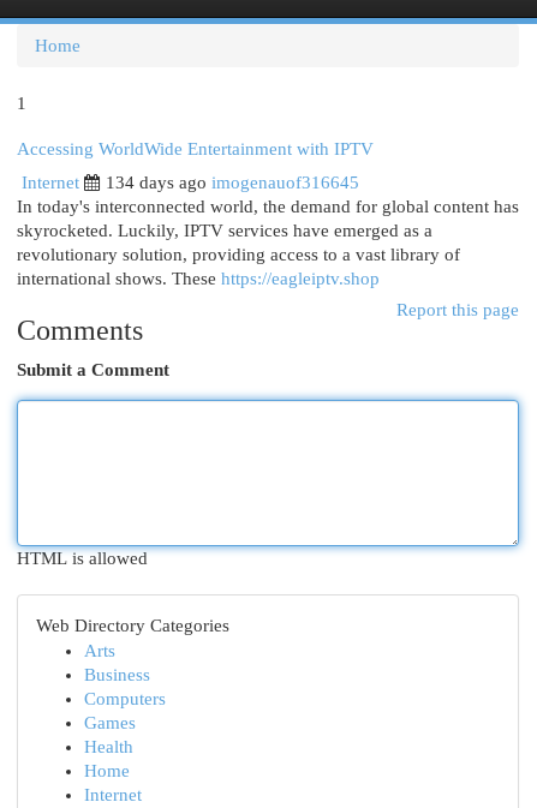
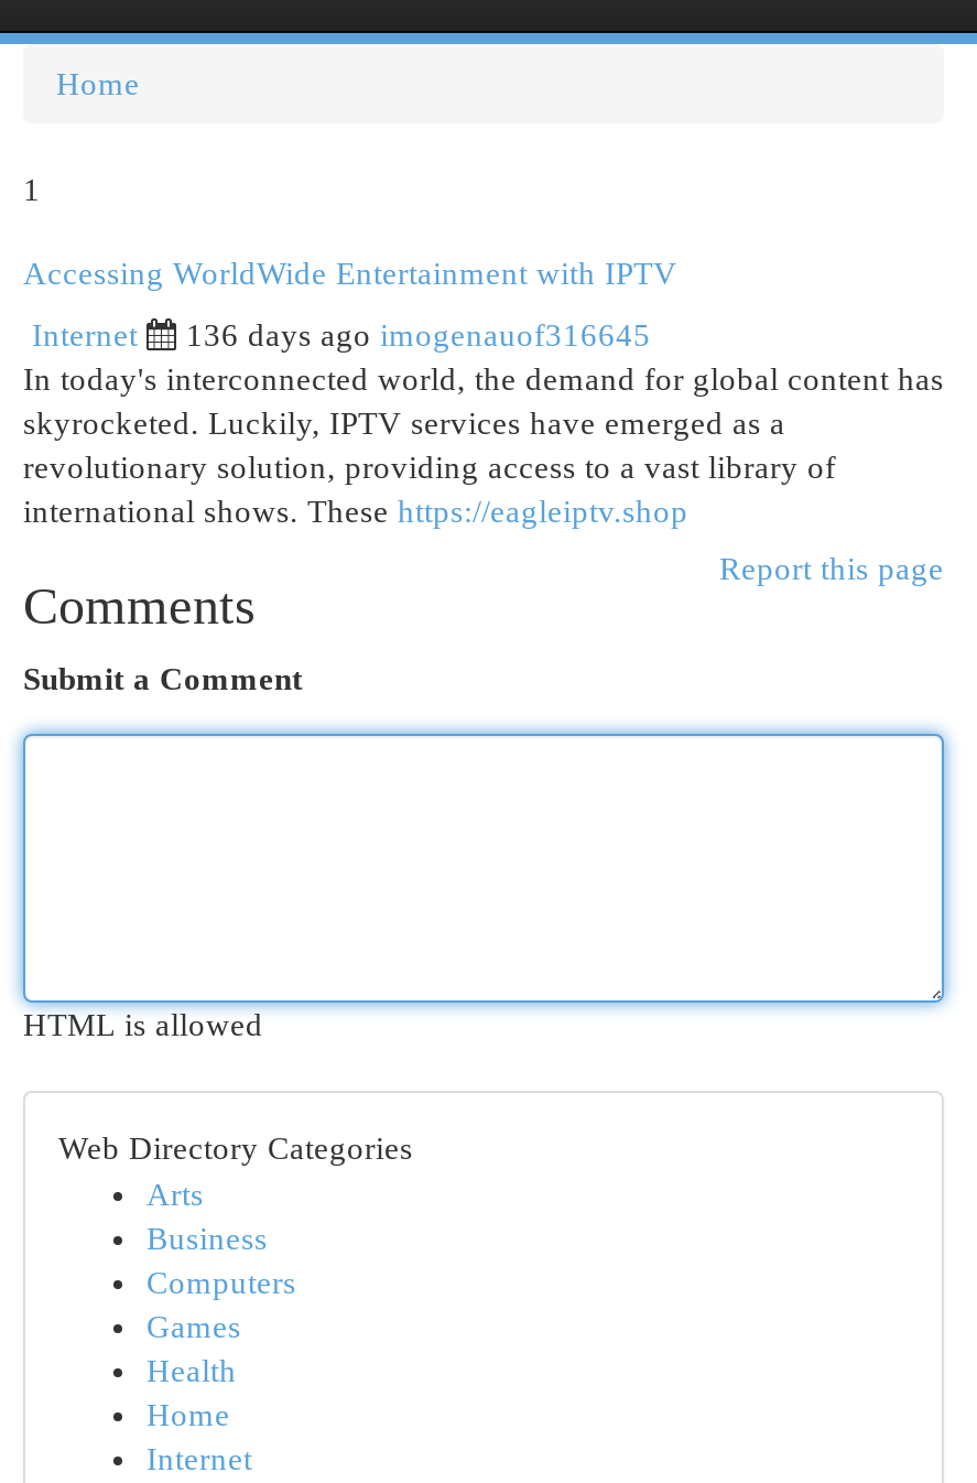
- 134 days ago imogenauof316645
+ 136 days ago imogenauof316645
